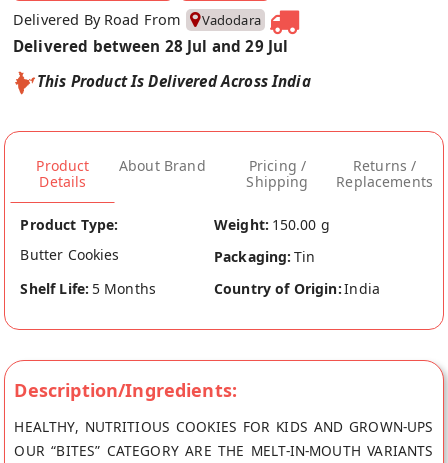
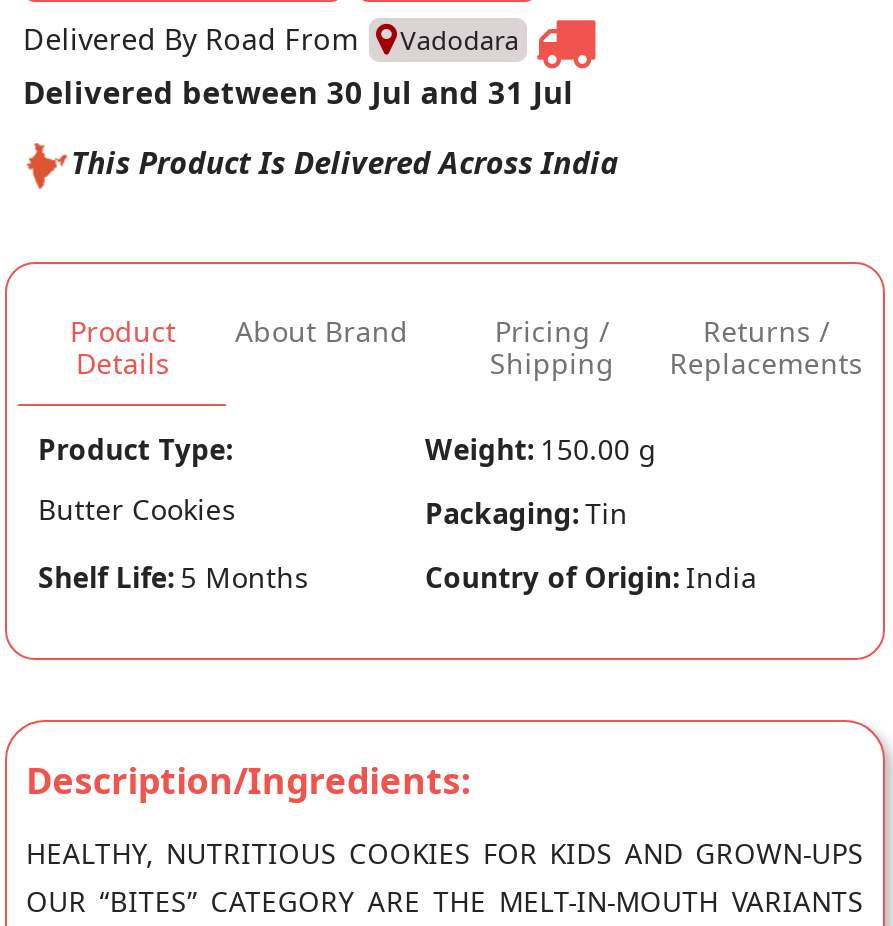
- Delivered between 28 Jul and 29 Jul
+ Delivered between 30 Jul and 31 Jul
